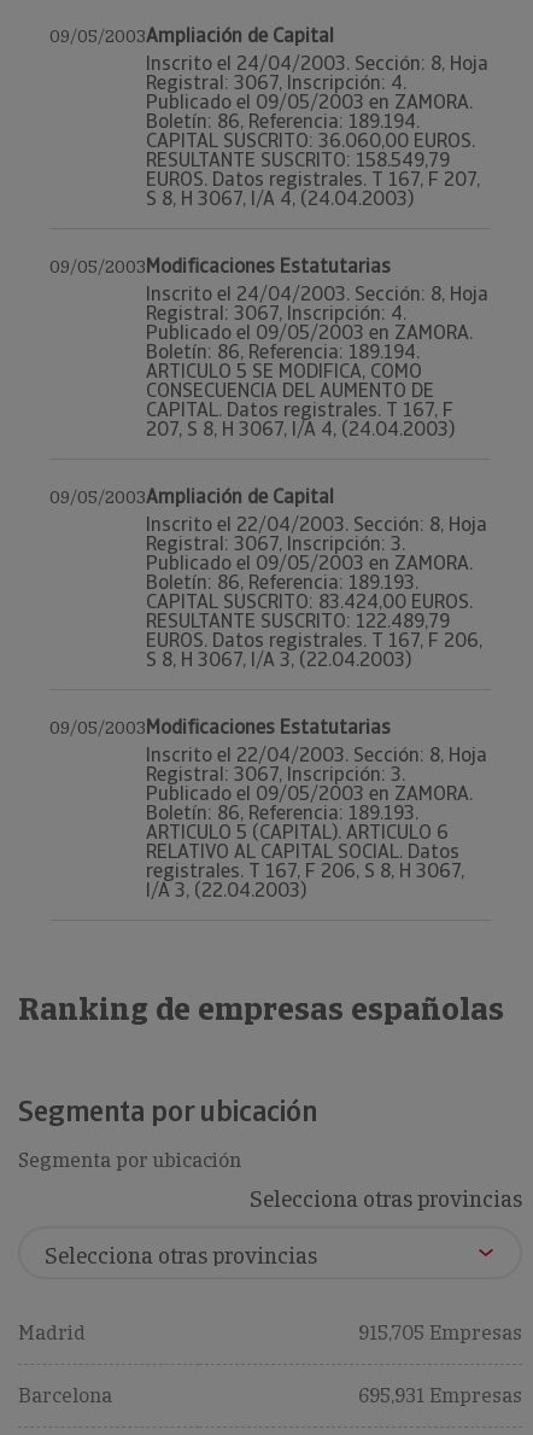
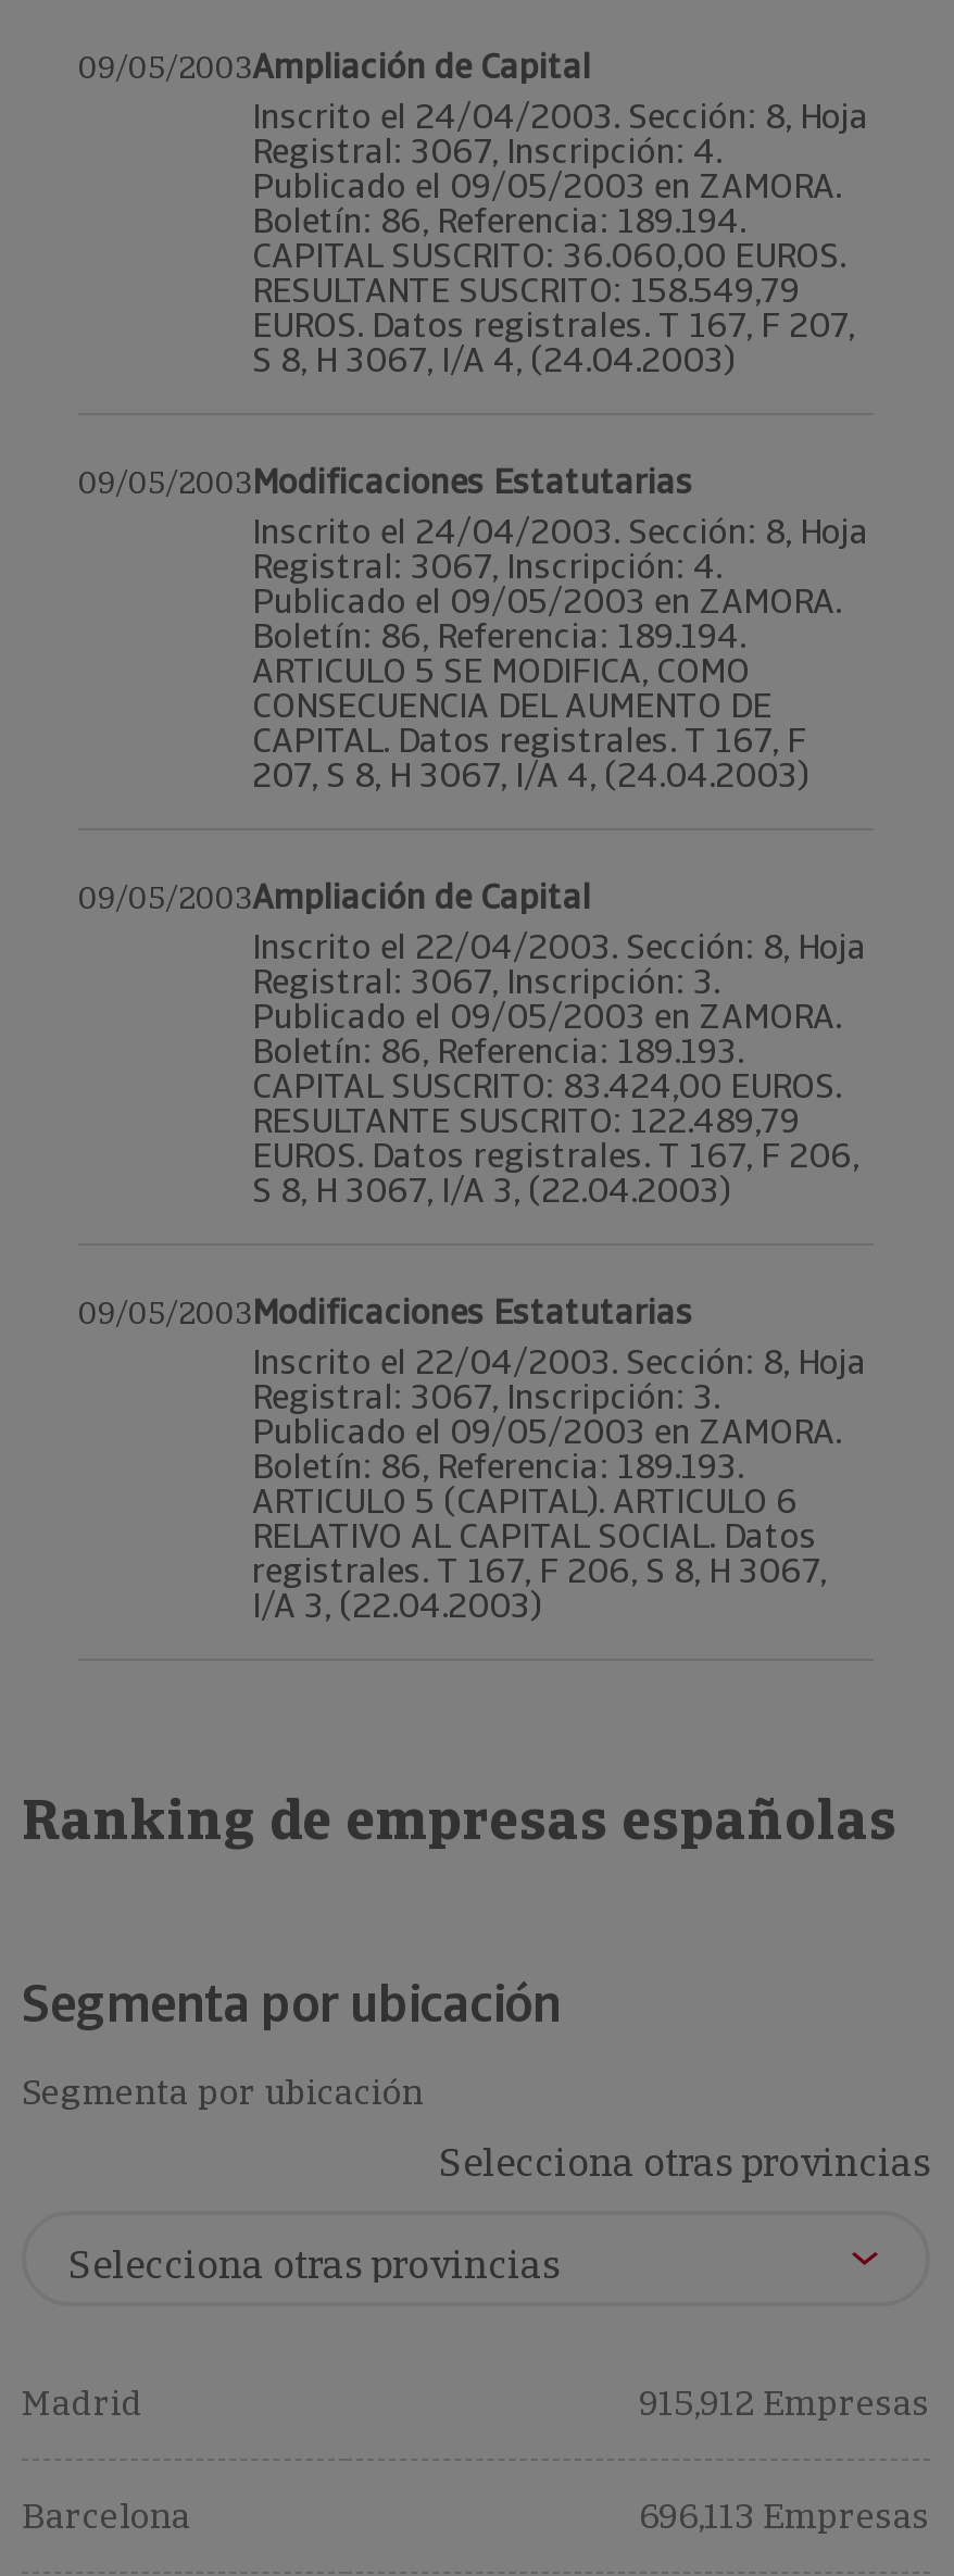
- 915,705 Empresas
+ 915,912 Empresas

- 695,931 Empresas
+ 696,113 Empresas
